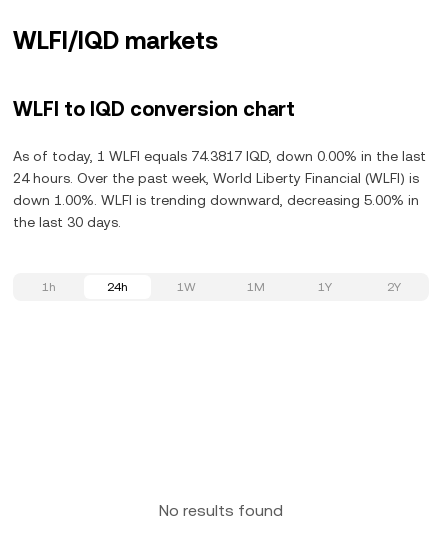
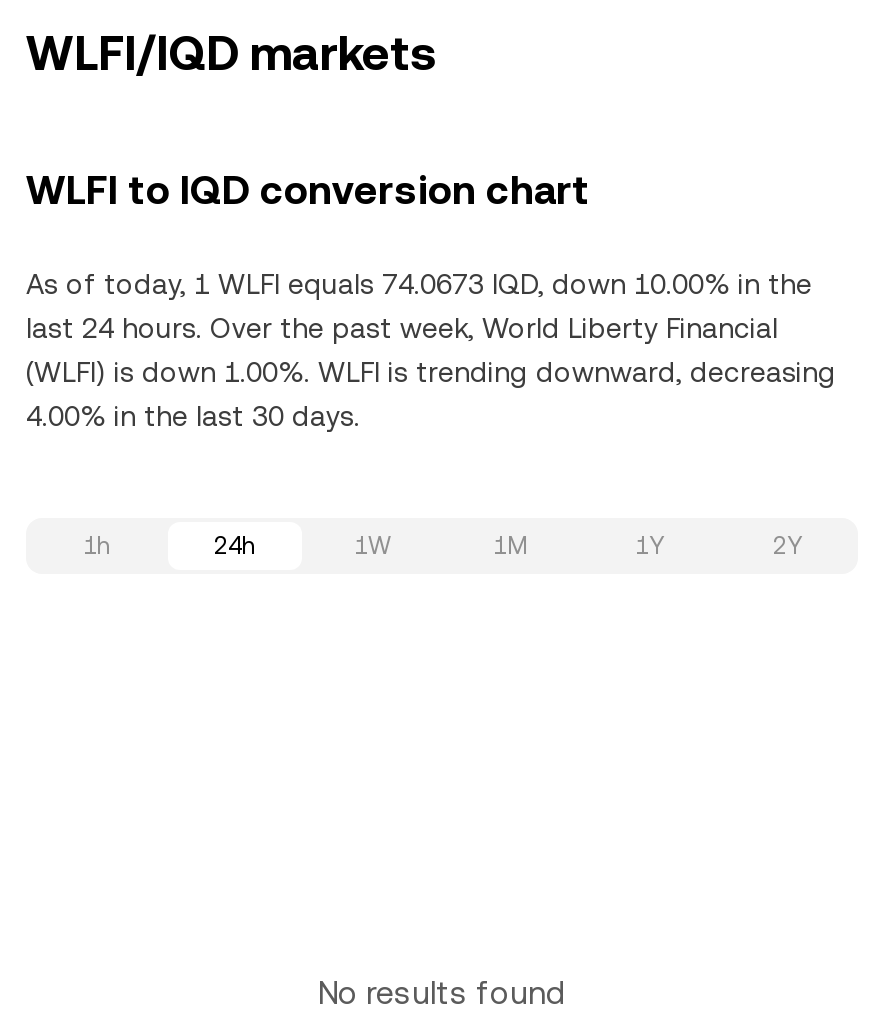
- As of today, 1 WLFI equals 74.3817 IQD, down 0.00% in the last
- 24 hours. Over the past week, World Liberty Financial (WLFI) is
- down 1.00%. WLFI is trending downward, decreasing 5.00% in
- the last 30 days.
+ As of today, 1 WLFI equals 74.0673 IQD, down 10.00% in the
+ last 24 hours. Over the past week, World Liberty Financial
+ (WLFI) is down 1.00%. WLFI is trending downward, decreasing
+ 4.00% in the last 30 days.
